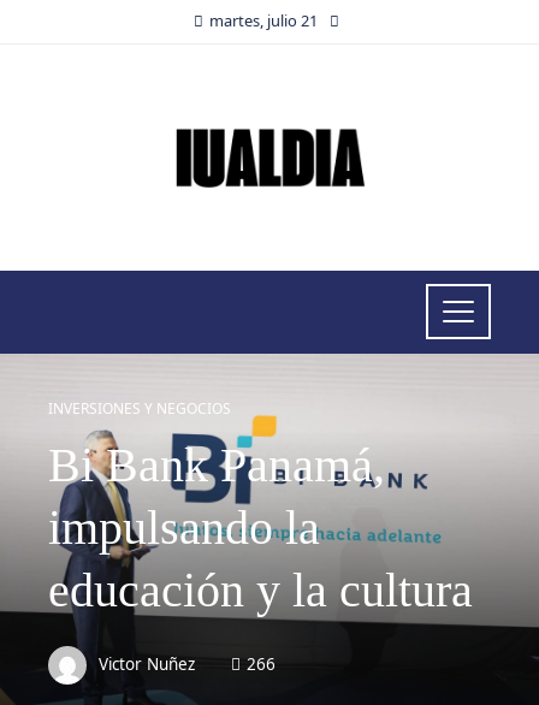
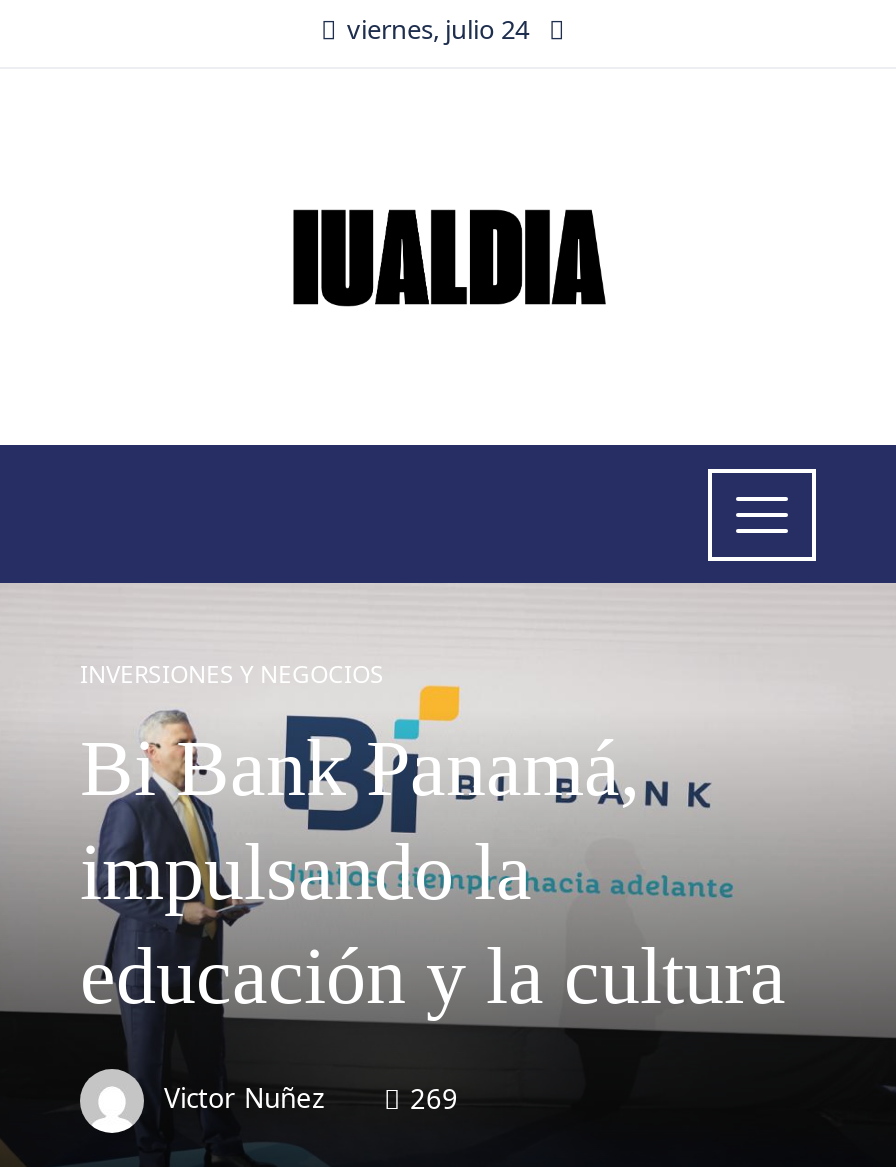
- martes, julio 21
+ viernes, julio 24

- 266
+ 269
